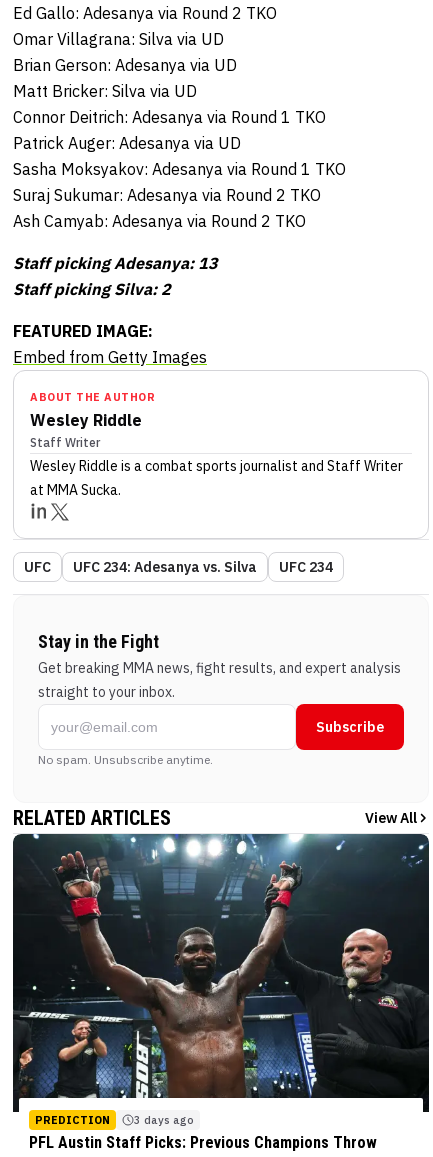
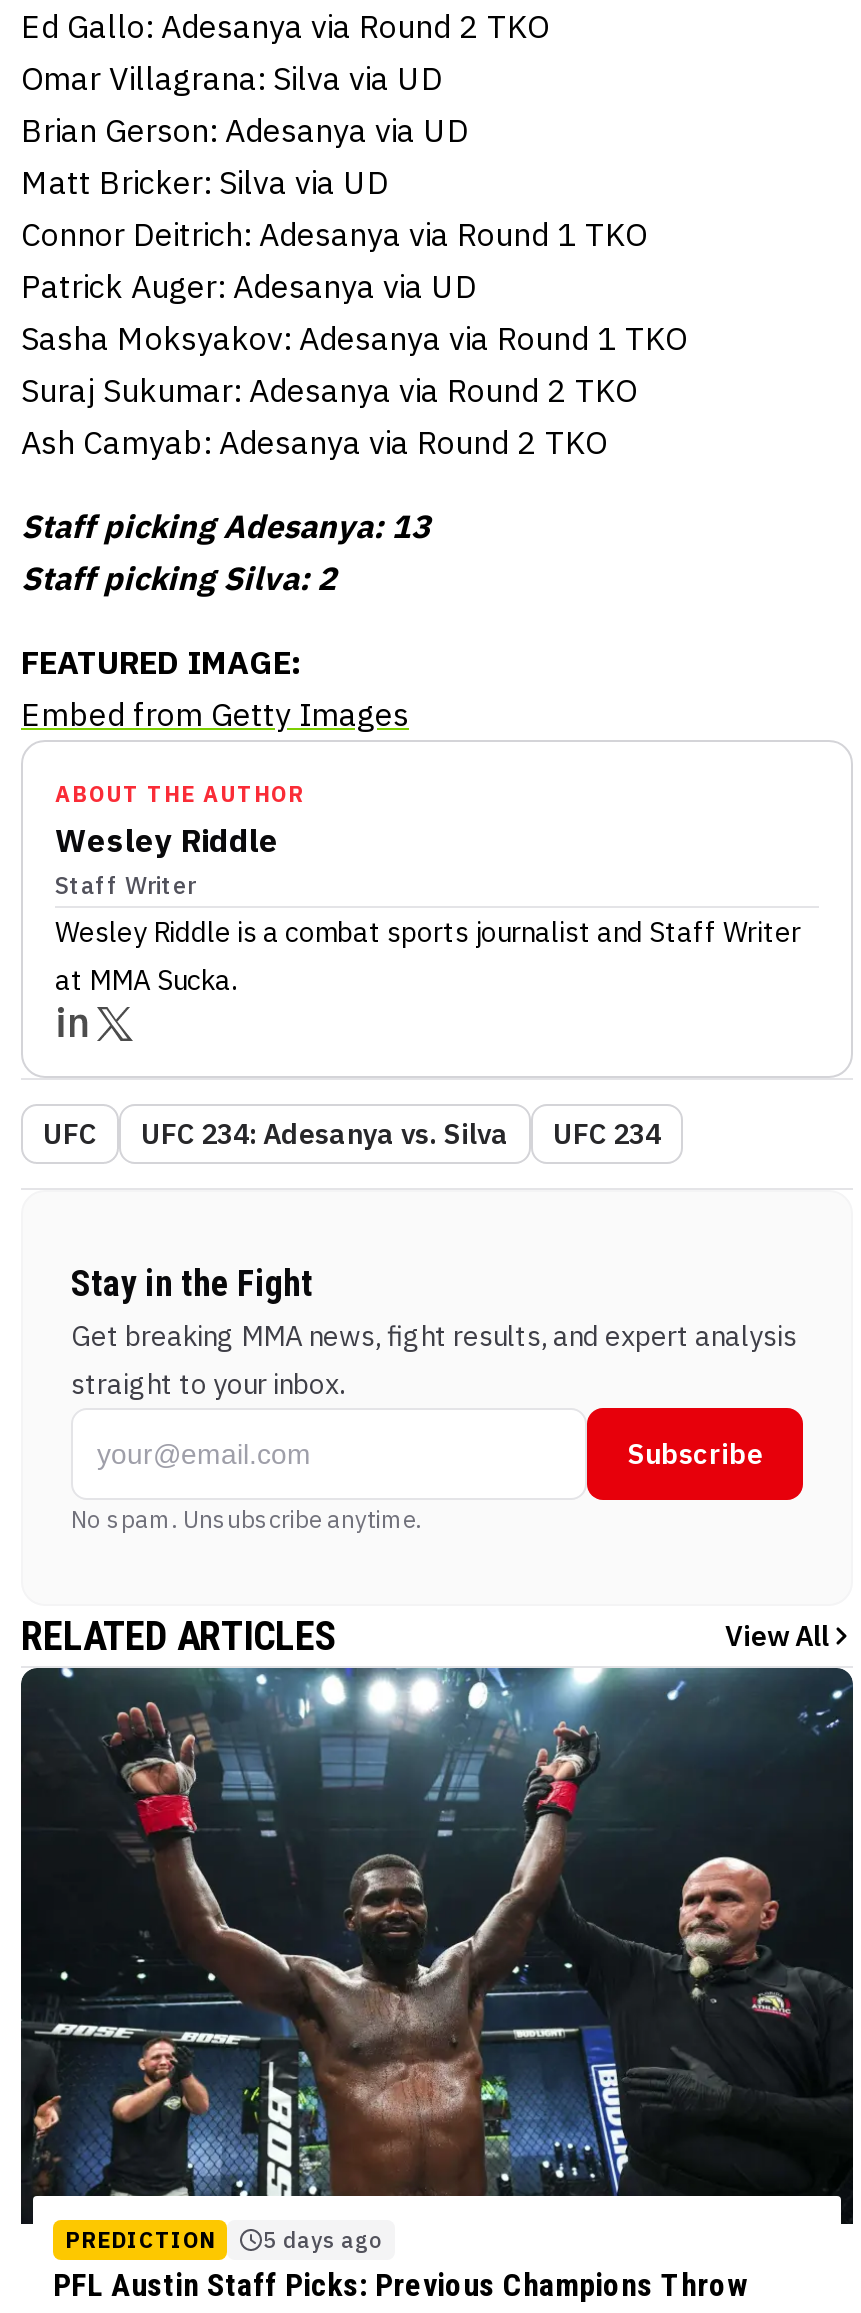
- PREDICTION 3 days ago
+ PREDICTION 5 days ago
